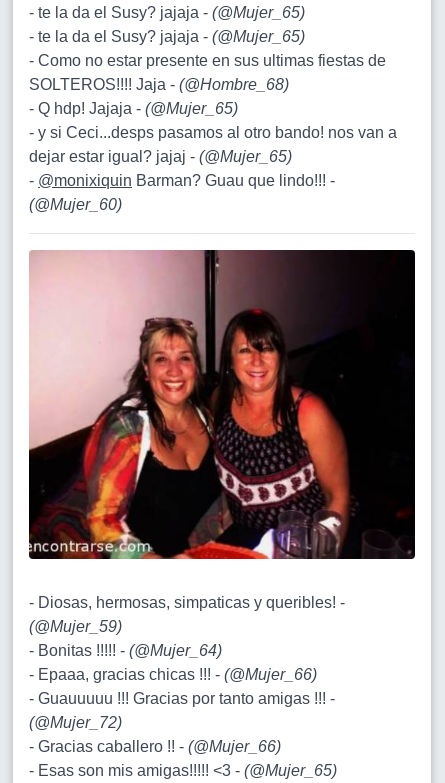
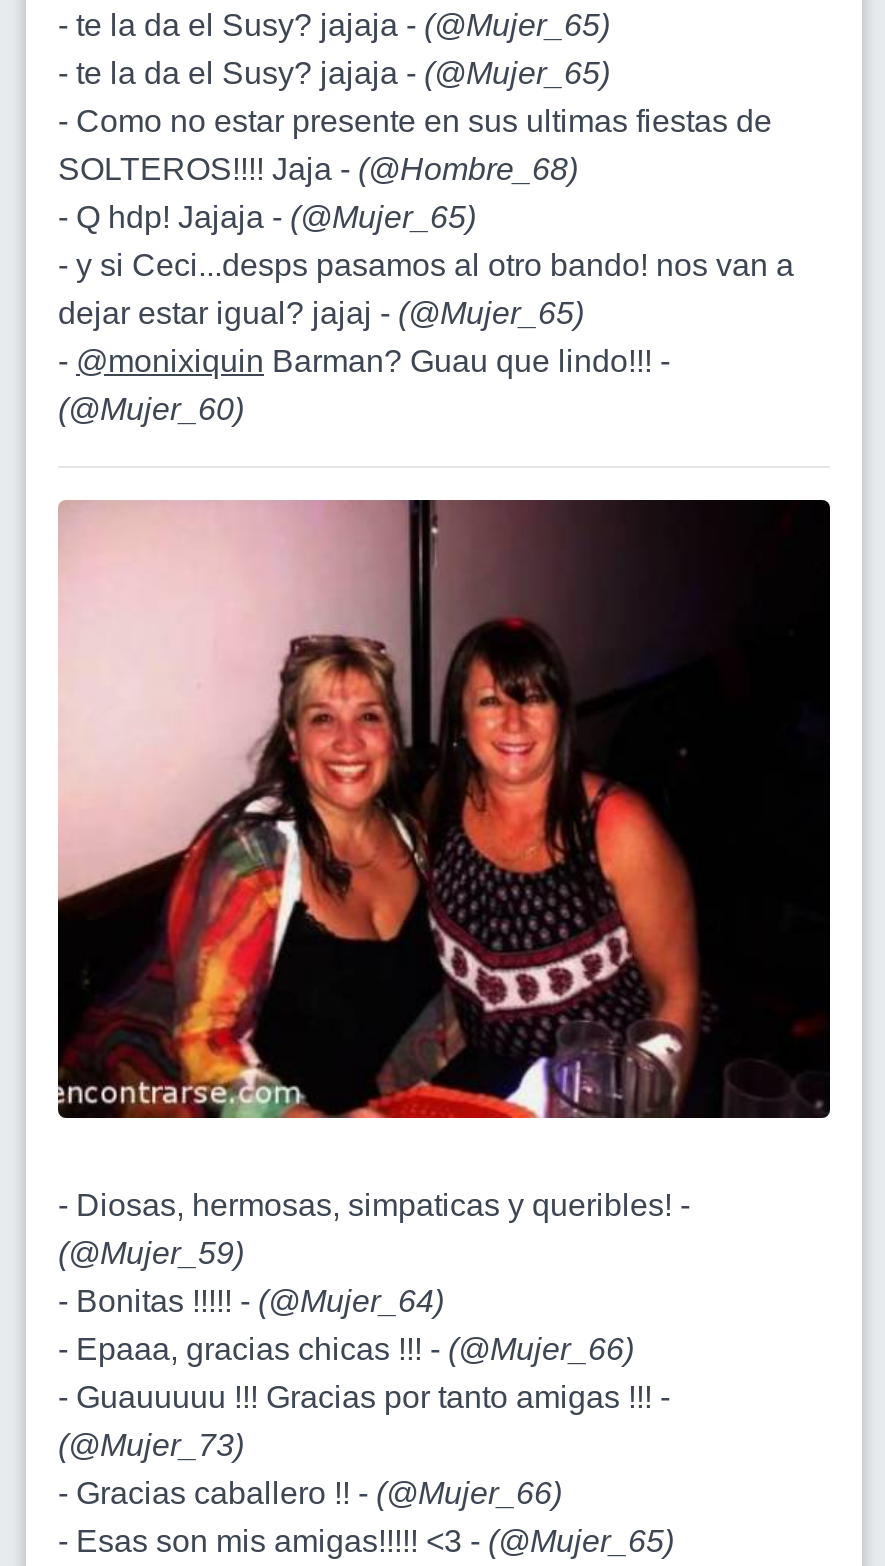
- (@Mujer_72)
+ (@Mujer_73)
